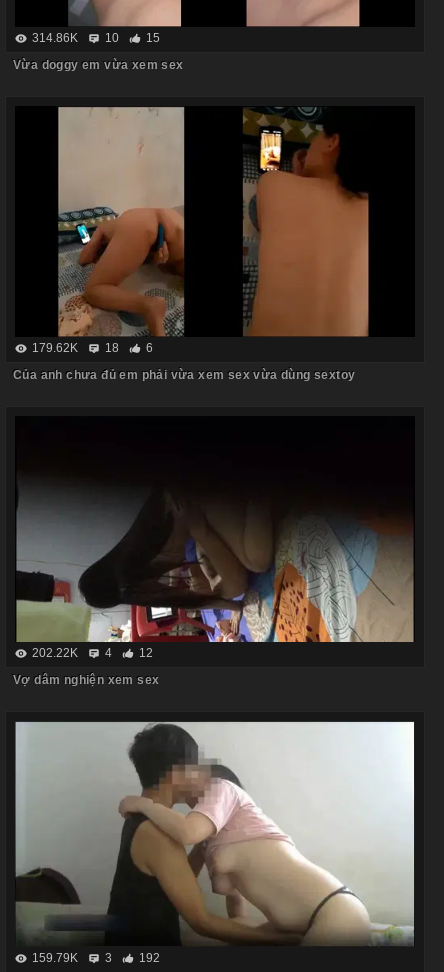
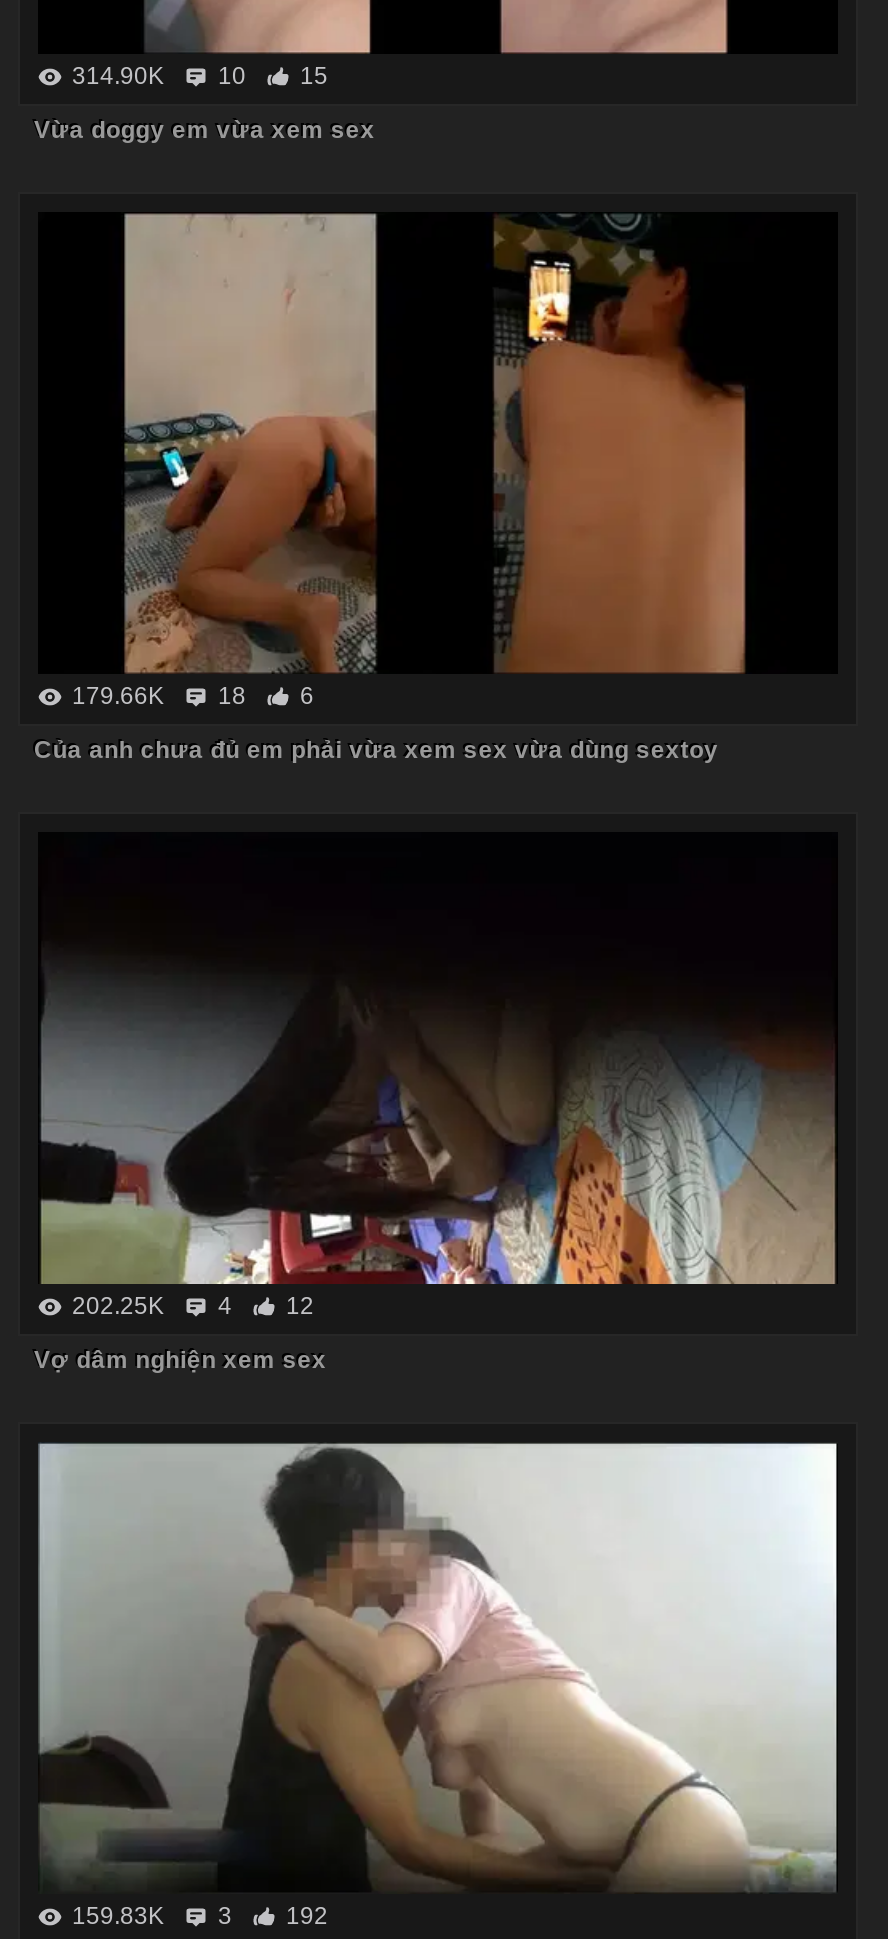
- 314.86K 10 15
+ 314.90K 10 15

- 179.62K 18 6
+ 179.66K 18 6

- 202.22K 4 12
+ 202.25K 4 12

- 159.79K 3 192
+ 159.83K 3 192
